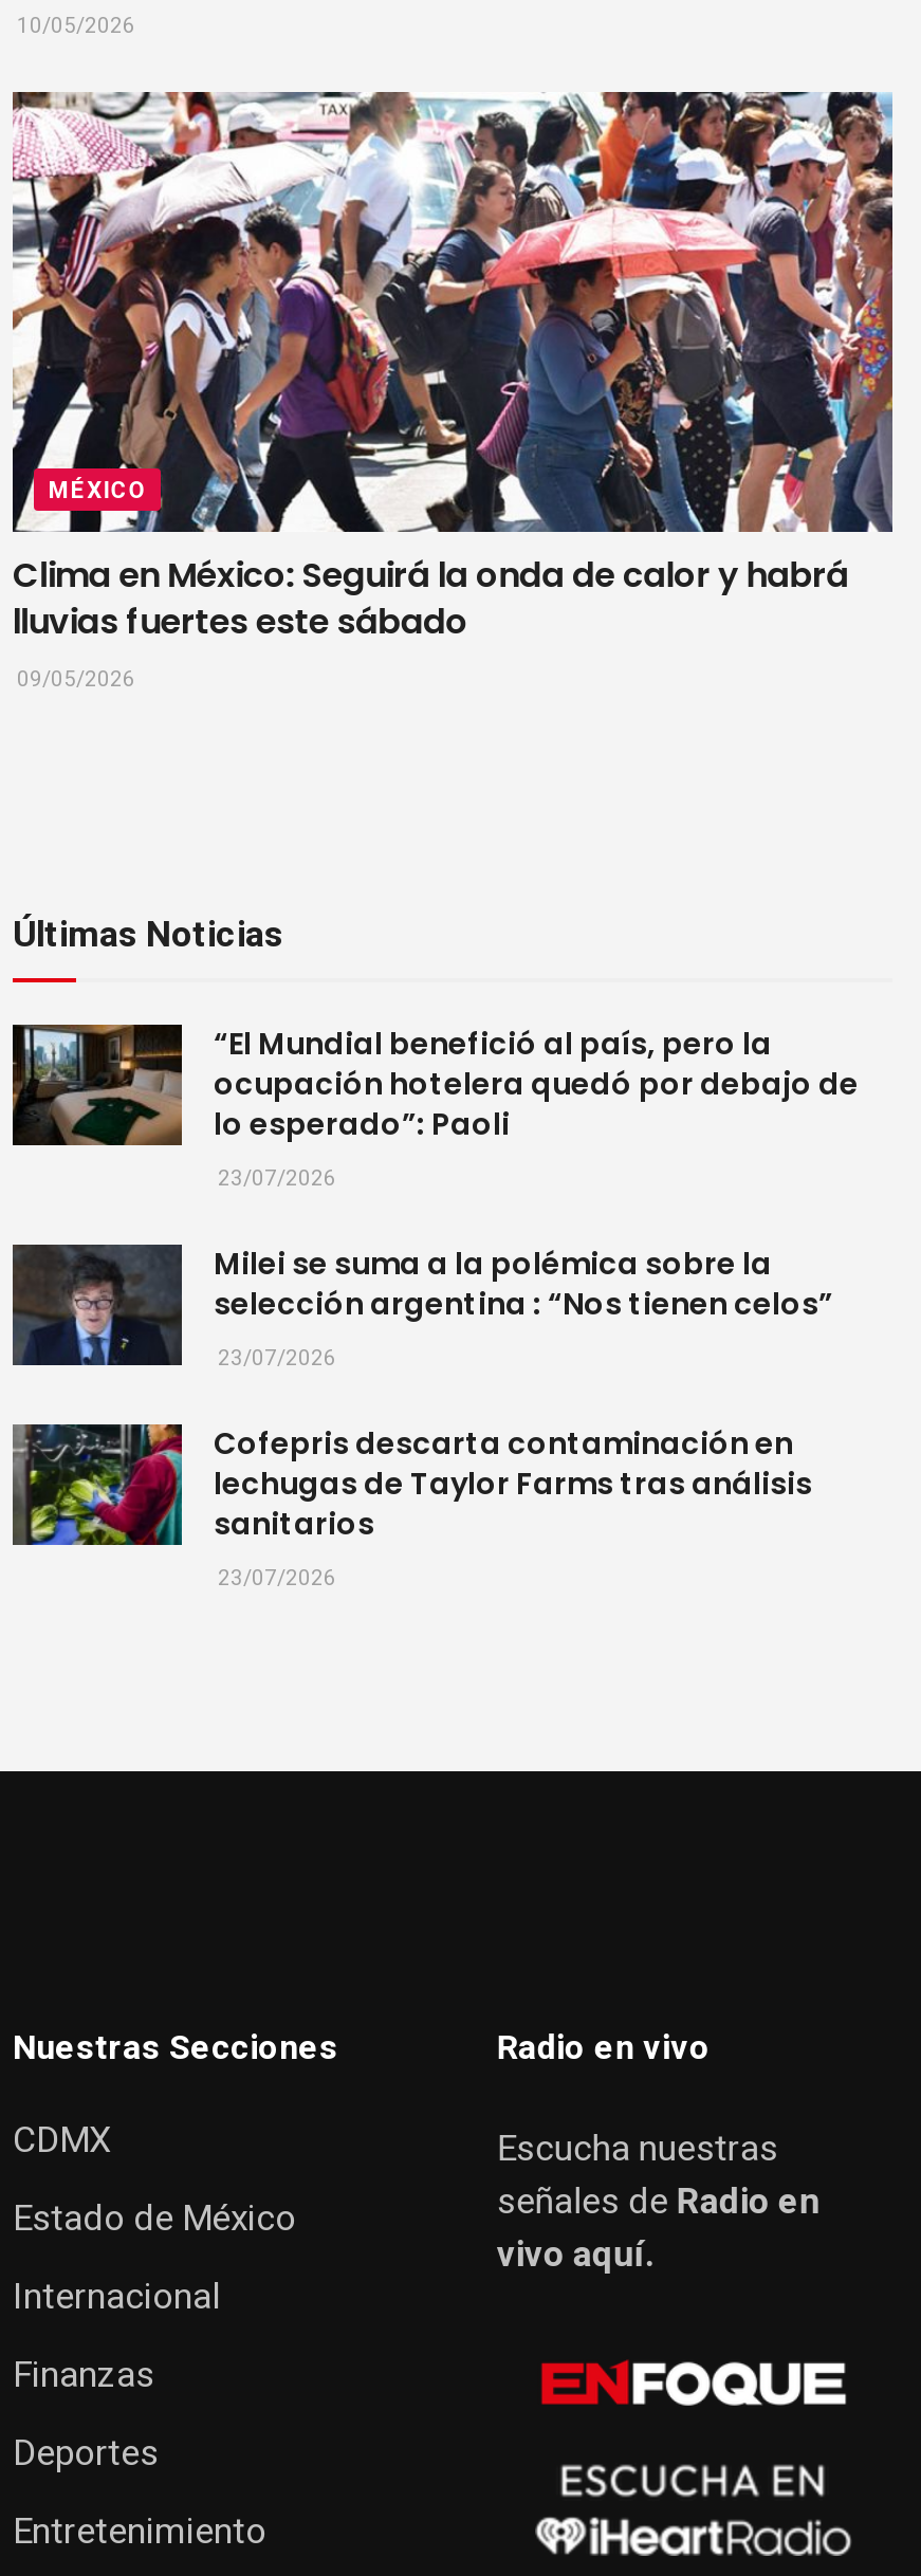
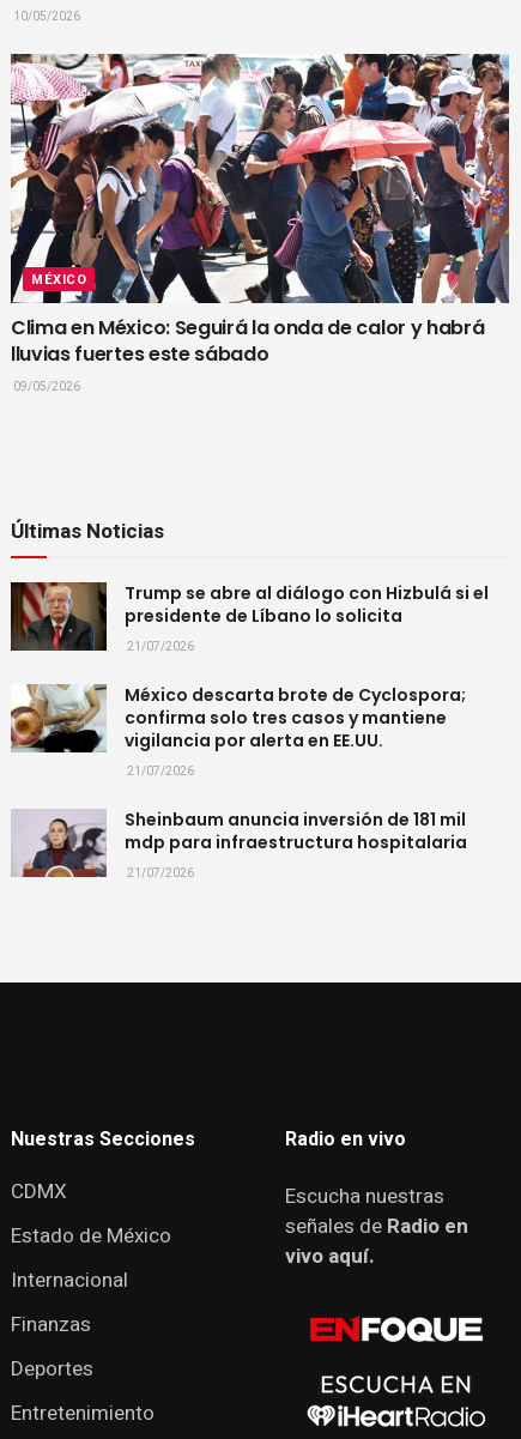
- [image]
- “El Mundial benefició al país, pero la
- ocupación hotelera quedó por debajo de
- lo esperado”: Paoli
- 23/07/2026
+ [image]
+ Trump se abre al diálogo con Hizbulá si el
+ presidente de Líbano lo solicita
+ 21/07/2026

- [image]
- Milei se suma a la polémica sobre la
- selección argentina : “Nos tienen celos”
- 23/07/2026
+ [image]
+ México descarta brote de Cyclospora;
+ confirma solo tres casos y mantiene
+ vigilancia por alerta en EE.UU.
+ 21/07/2026

- [image]
- Cofepris descarta contaminación en
- lechugas de Taylor Farms tras análisis
- sanitarios
- 23/07/2026
+ [image]
+ Sheinbaum anuncia inversión de 181 mil
+ mdp para infraestructura hospitalaria
+ 21/07/2026
